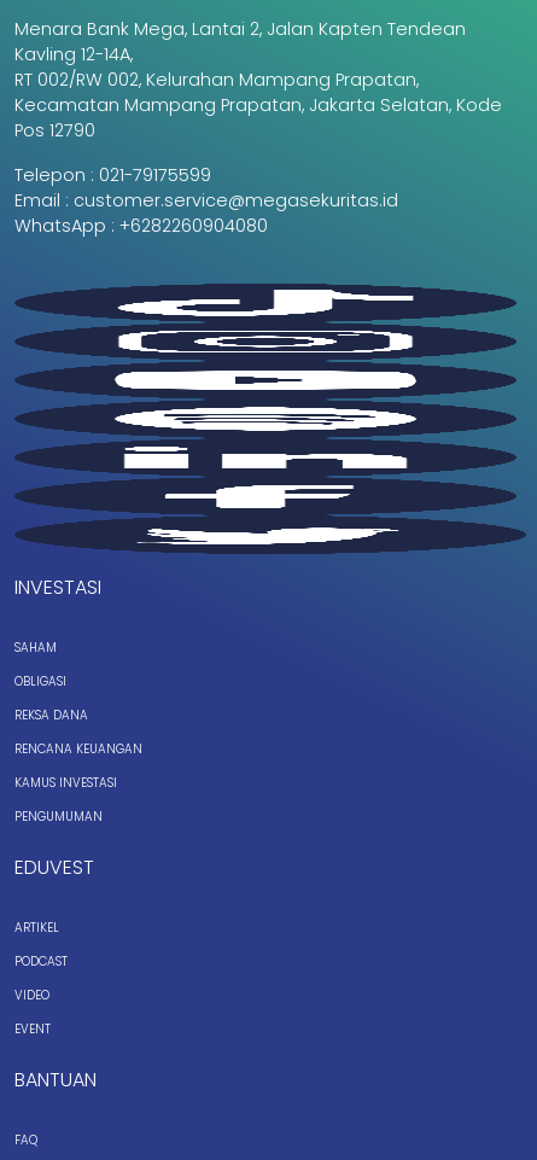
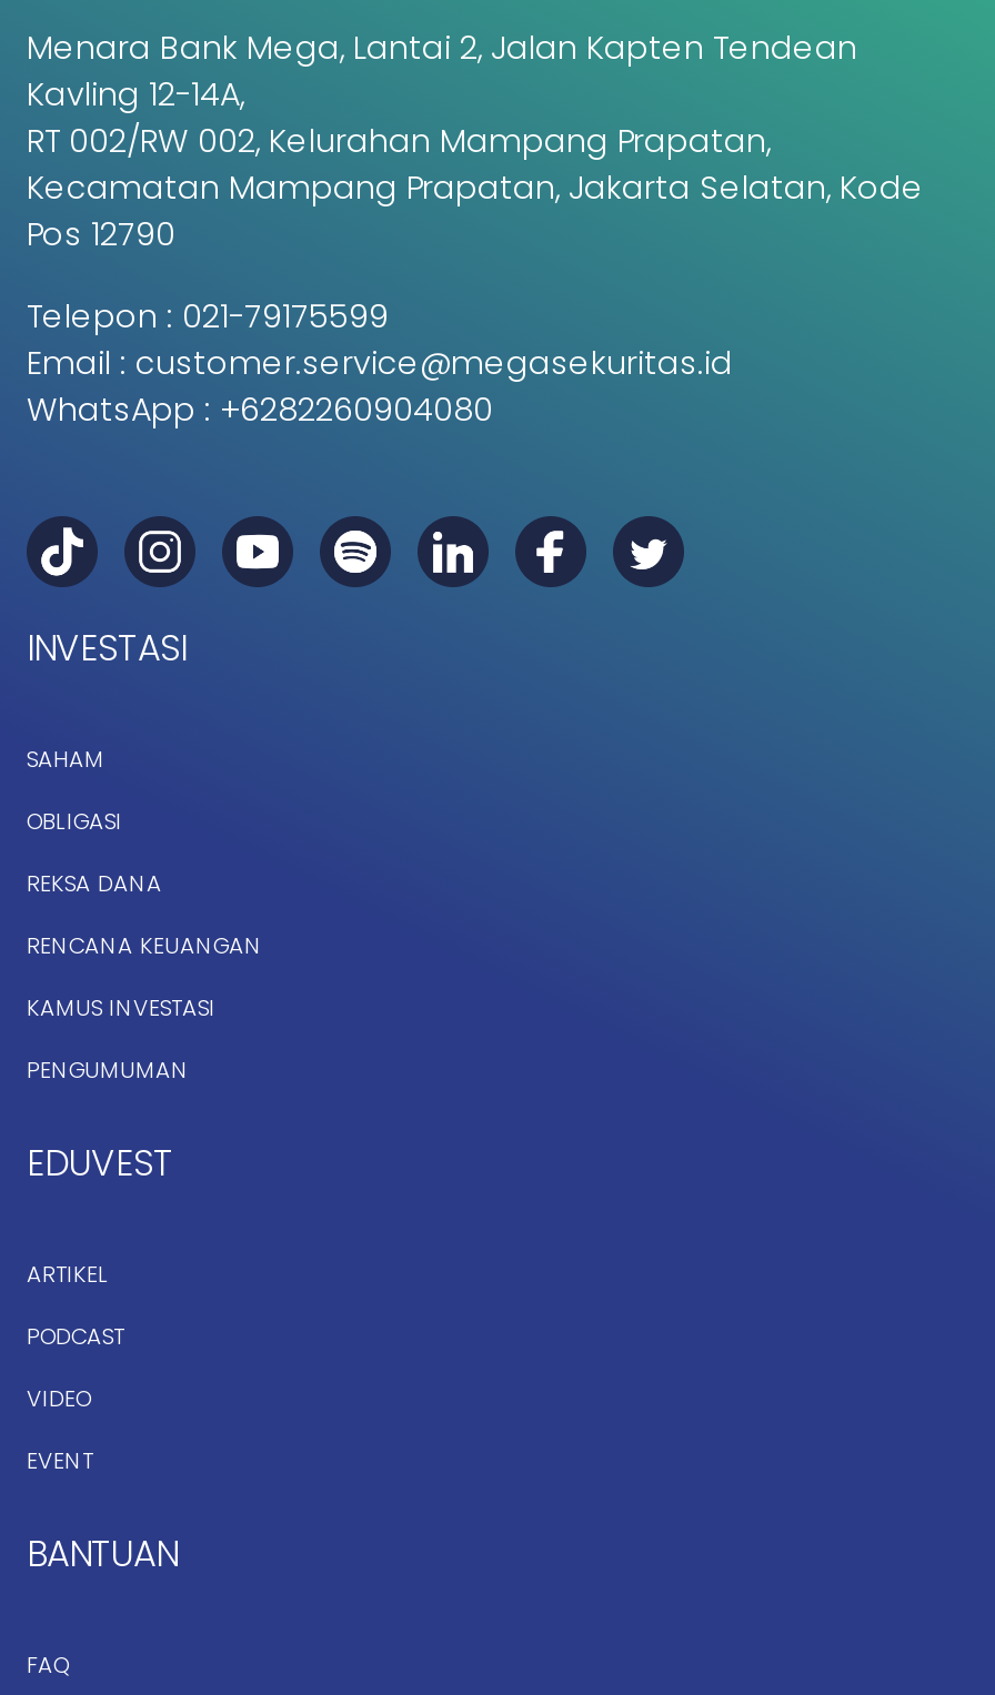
- [image]
+ [image]
